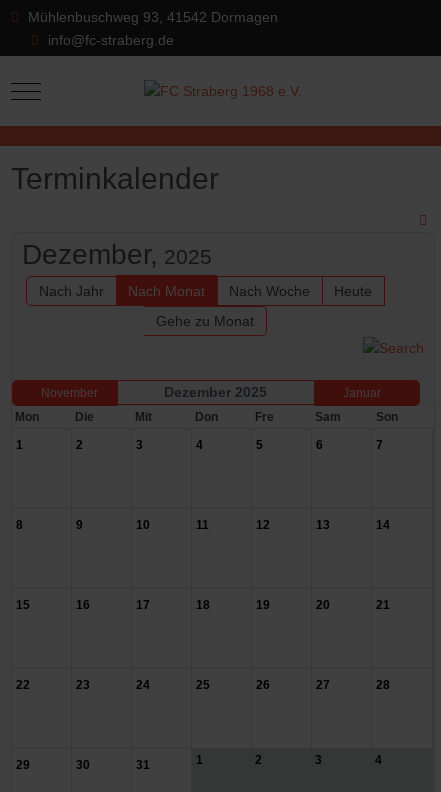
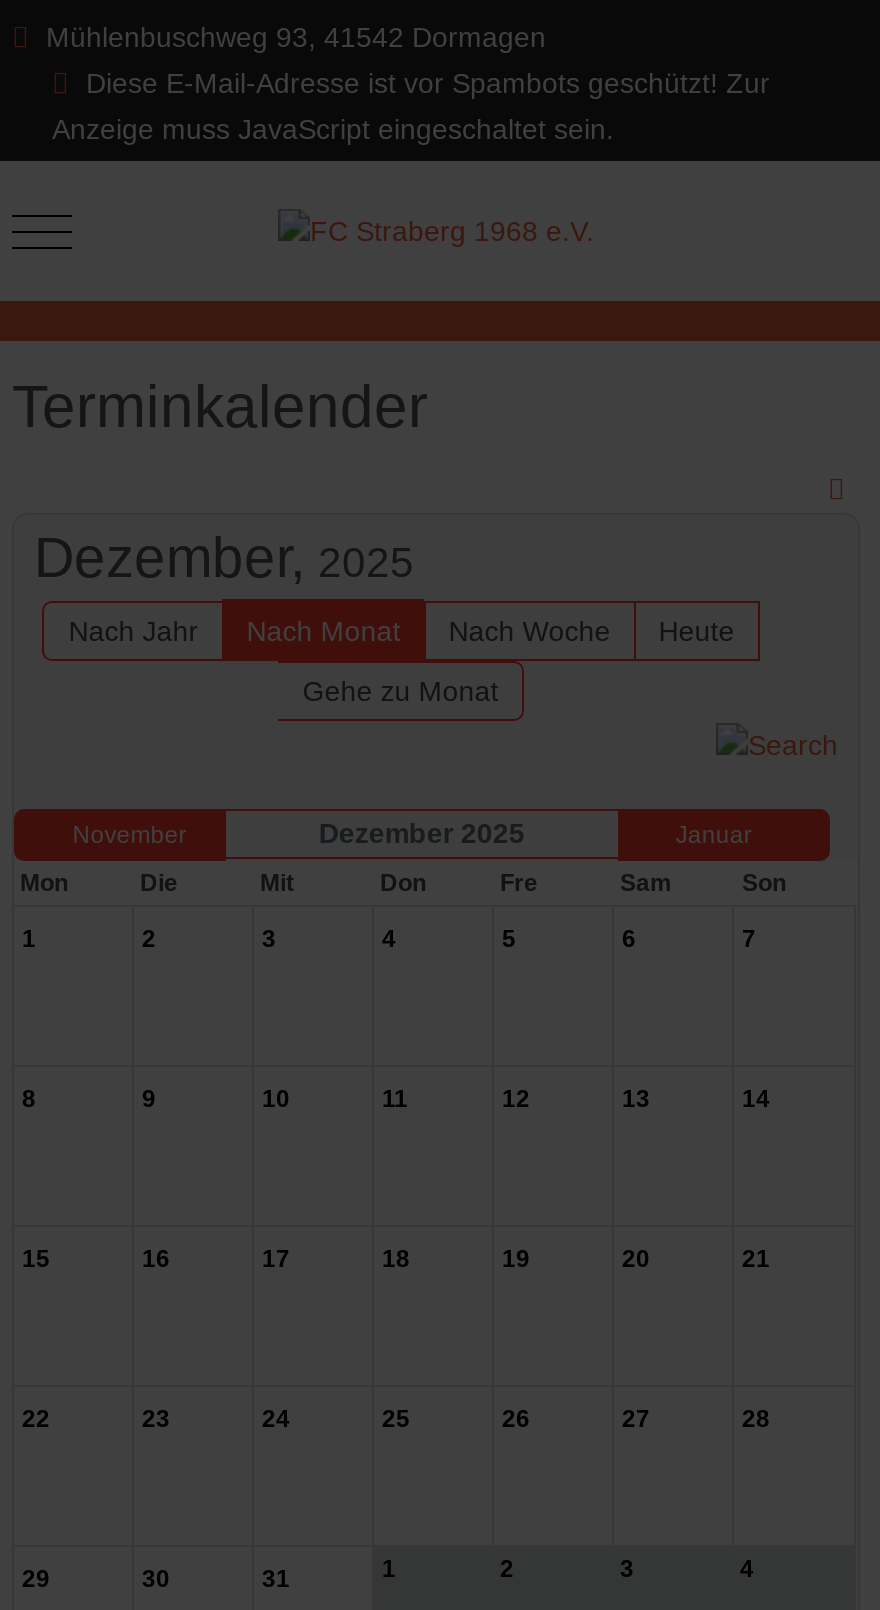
- info@fc-straberg.de
+ Diese E-Mail-Adresse ist vor Spambots geschützt! Zur
+ Anzeige muss JavaScript eingeschaltet sein.
